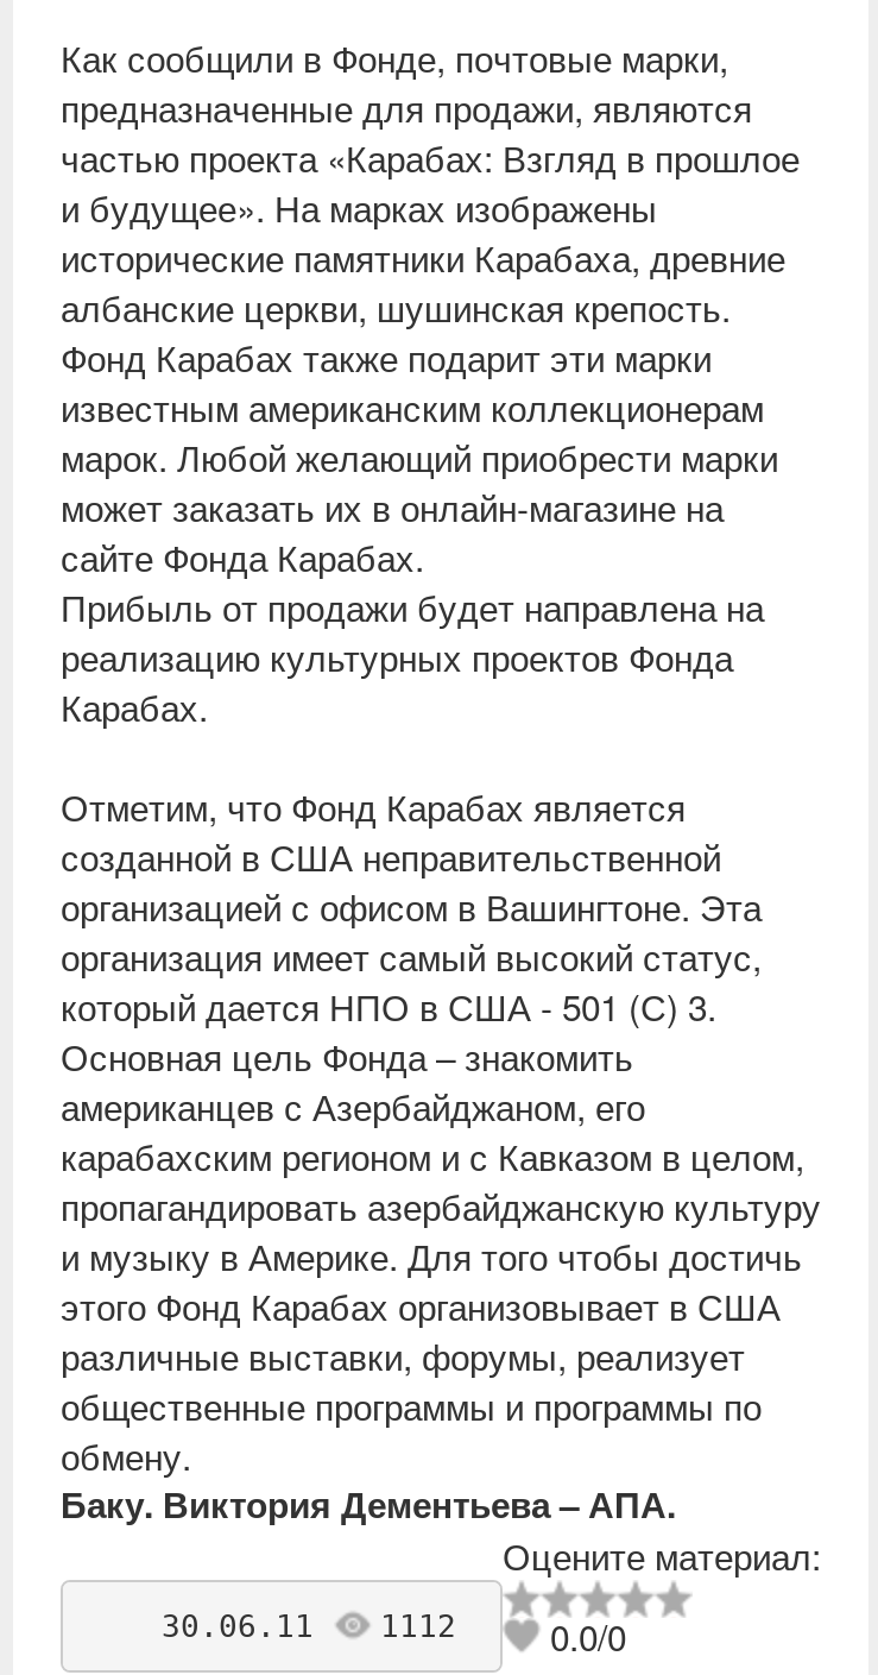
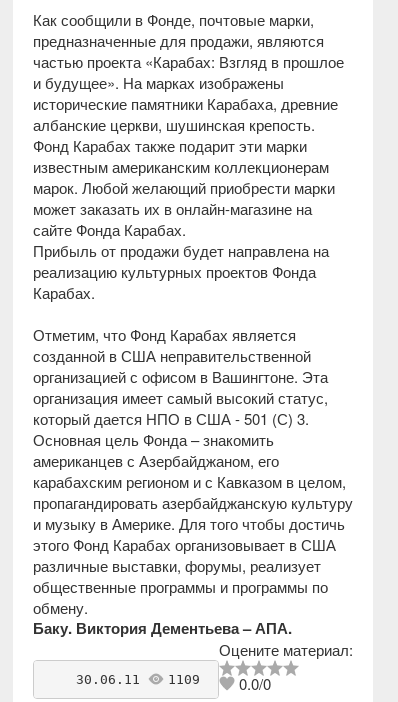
- 30.06.11 1112
+ 30.06.11 1109
